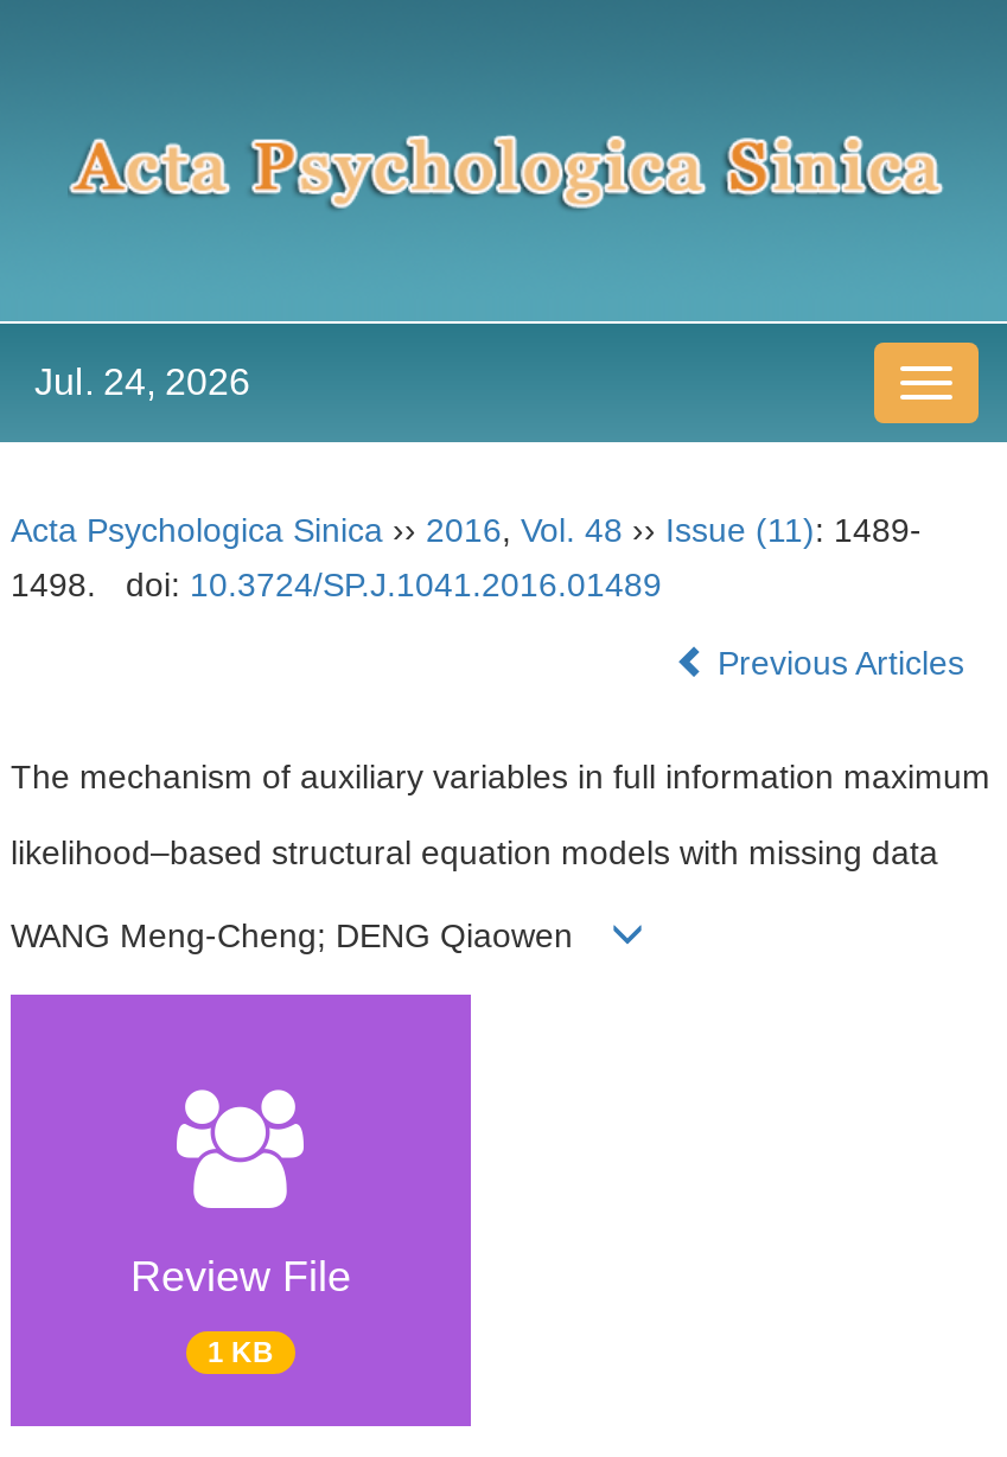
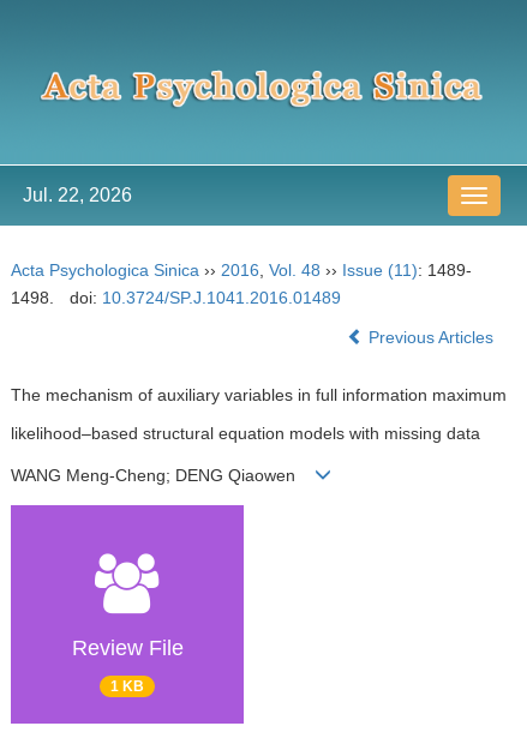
- Jul. 24, 2026
+ Jul. 22, 2026
